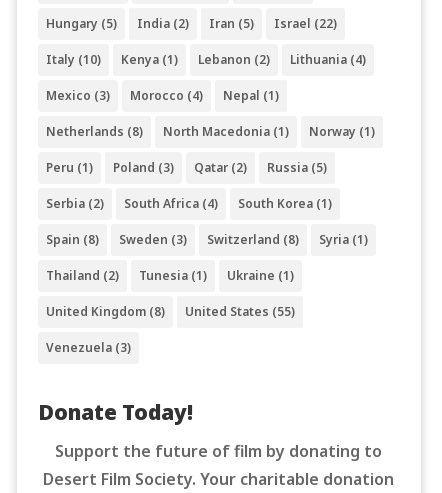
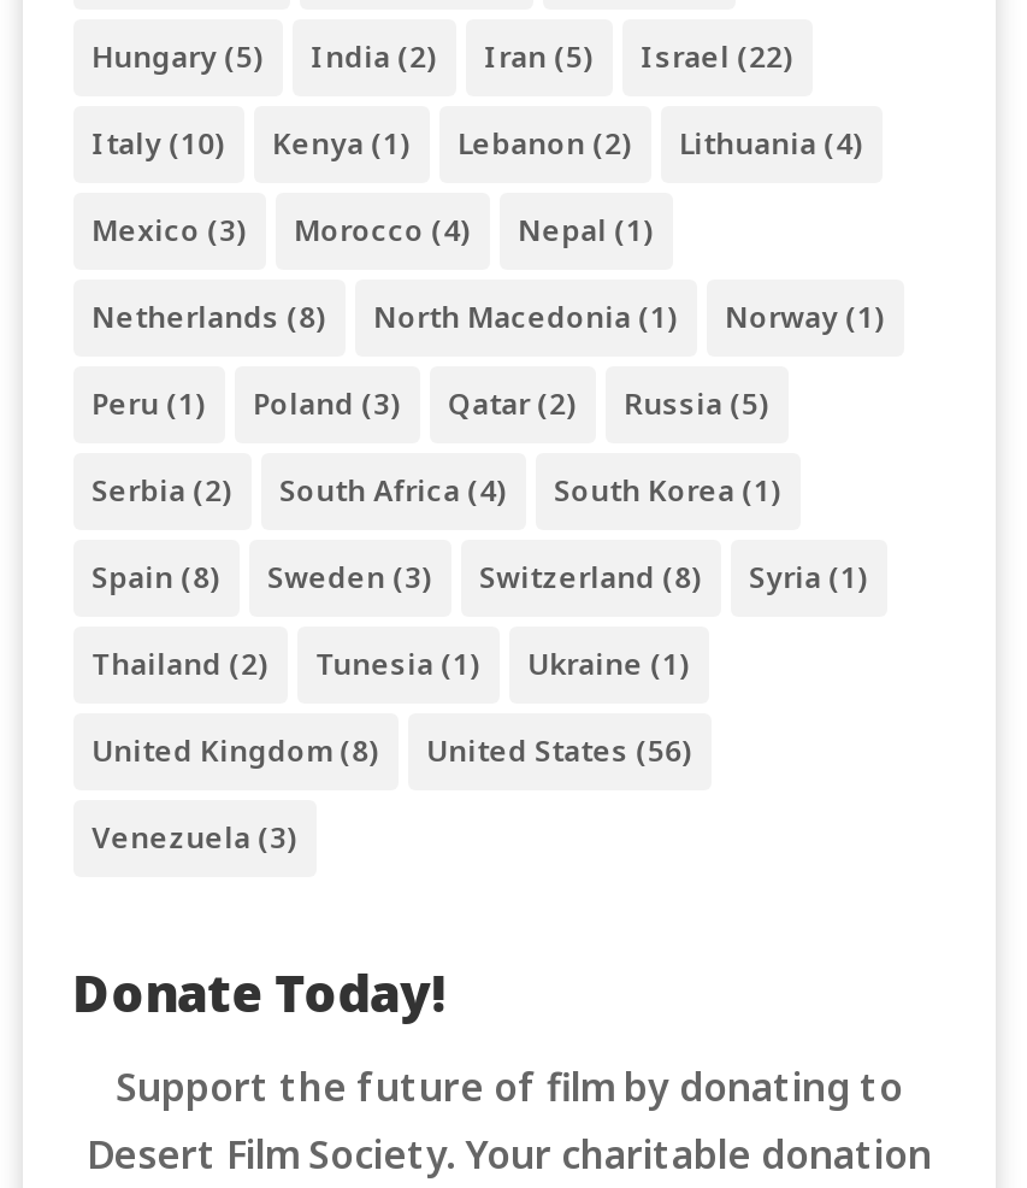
- United States (55)
+ United States (56)
